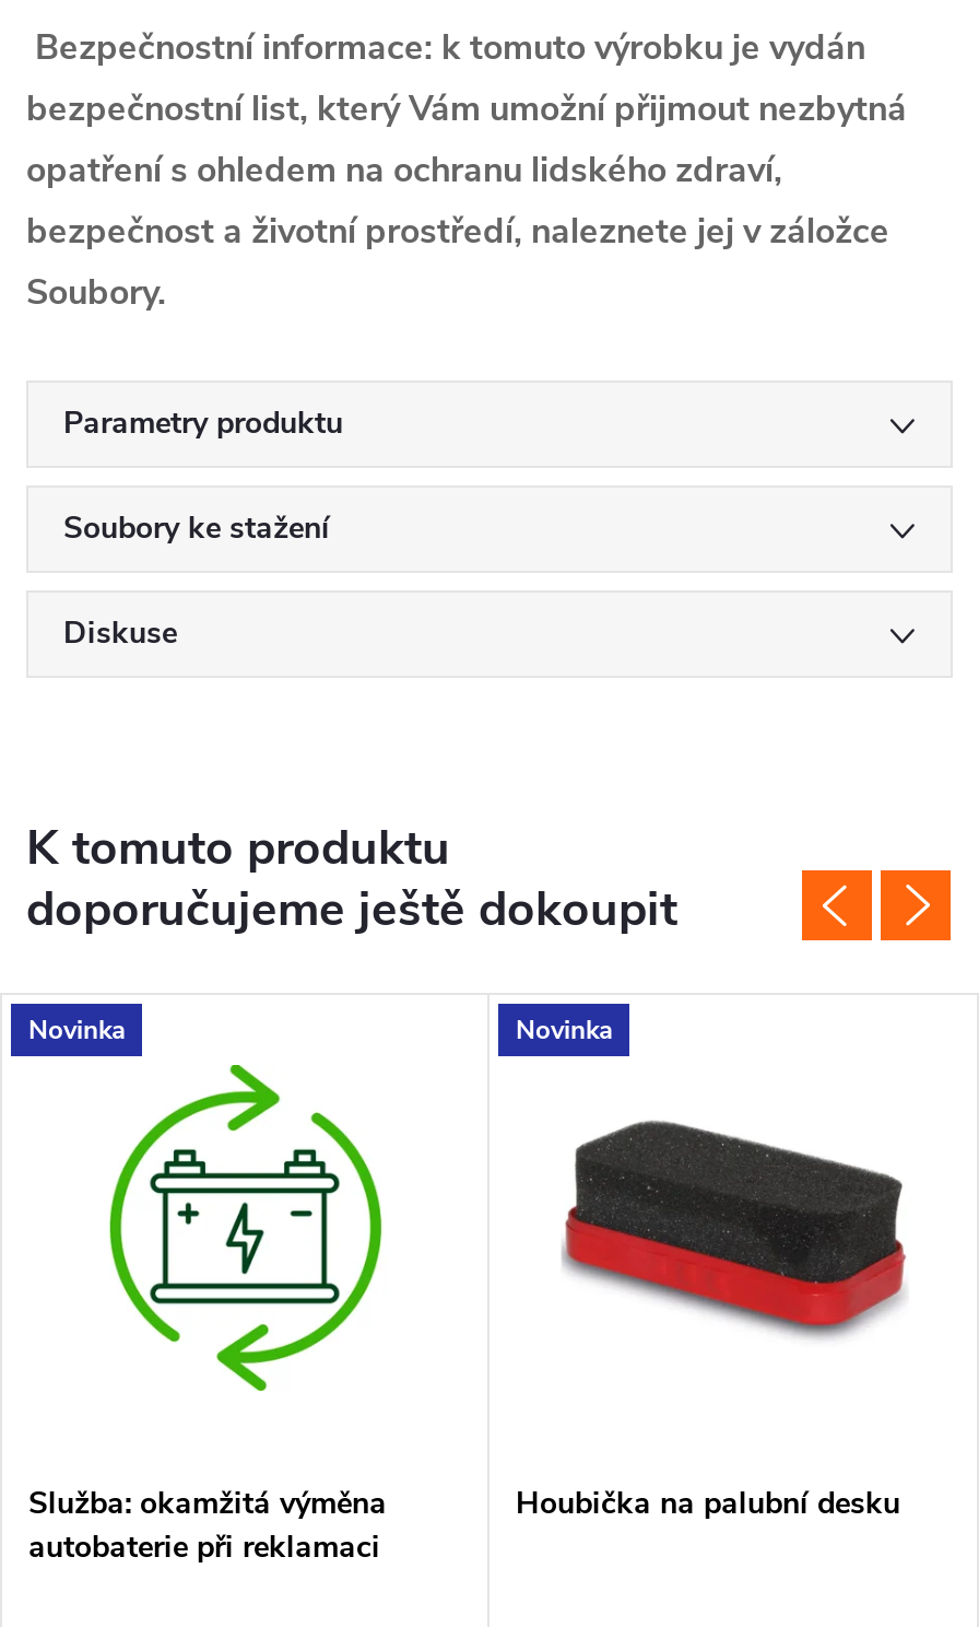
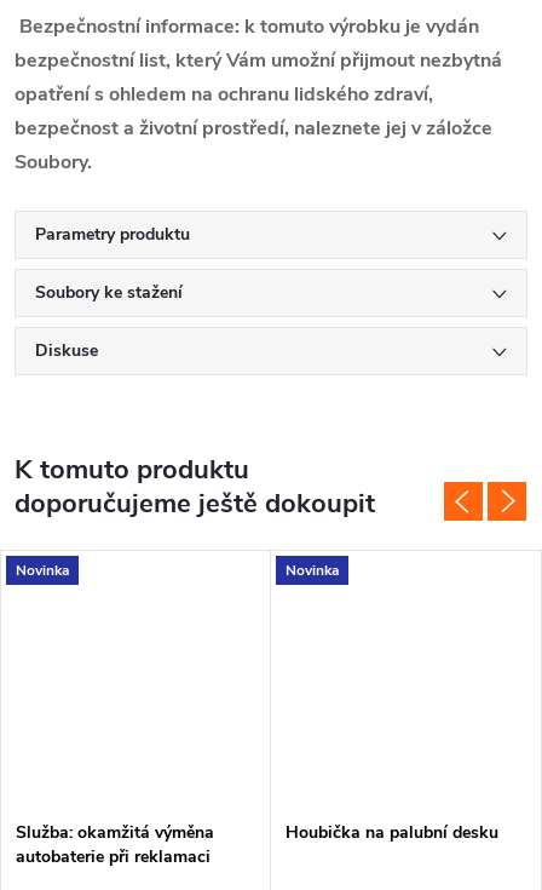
- [image]

- [image]
